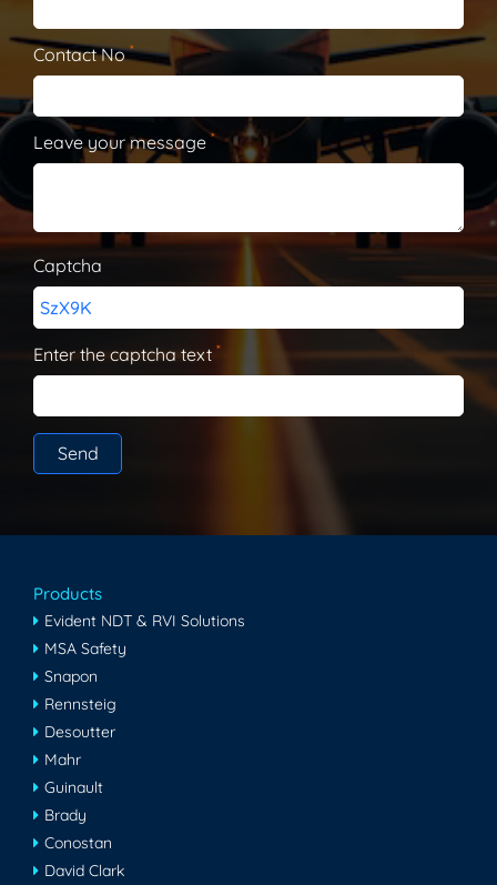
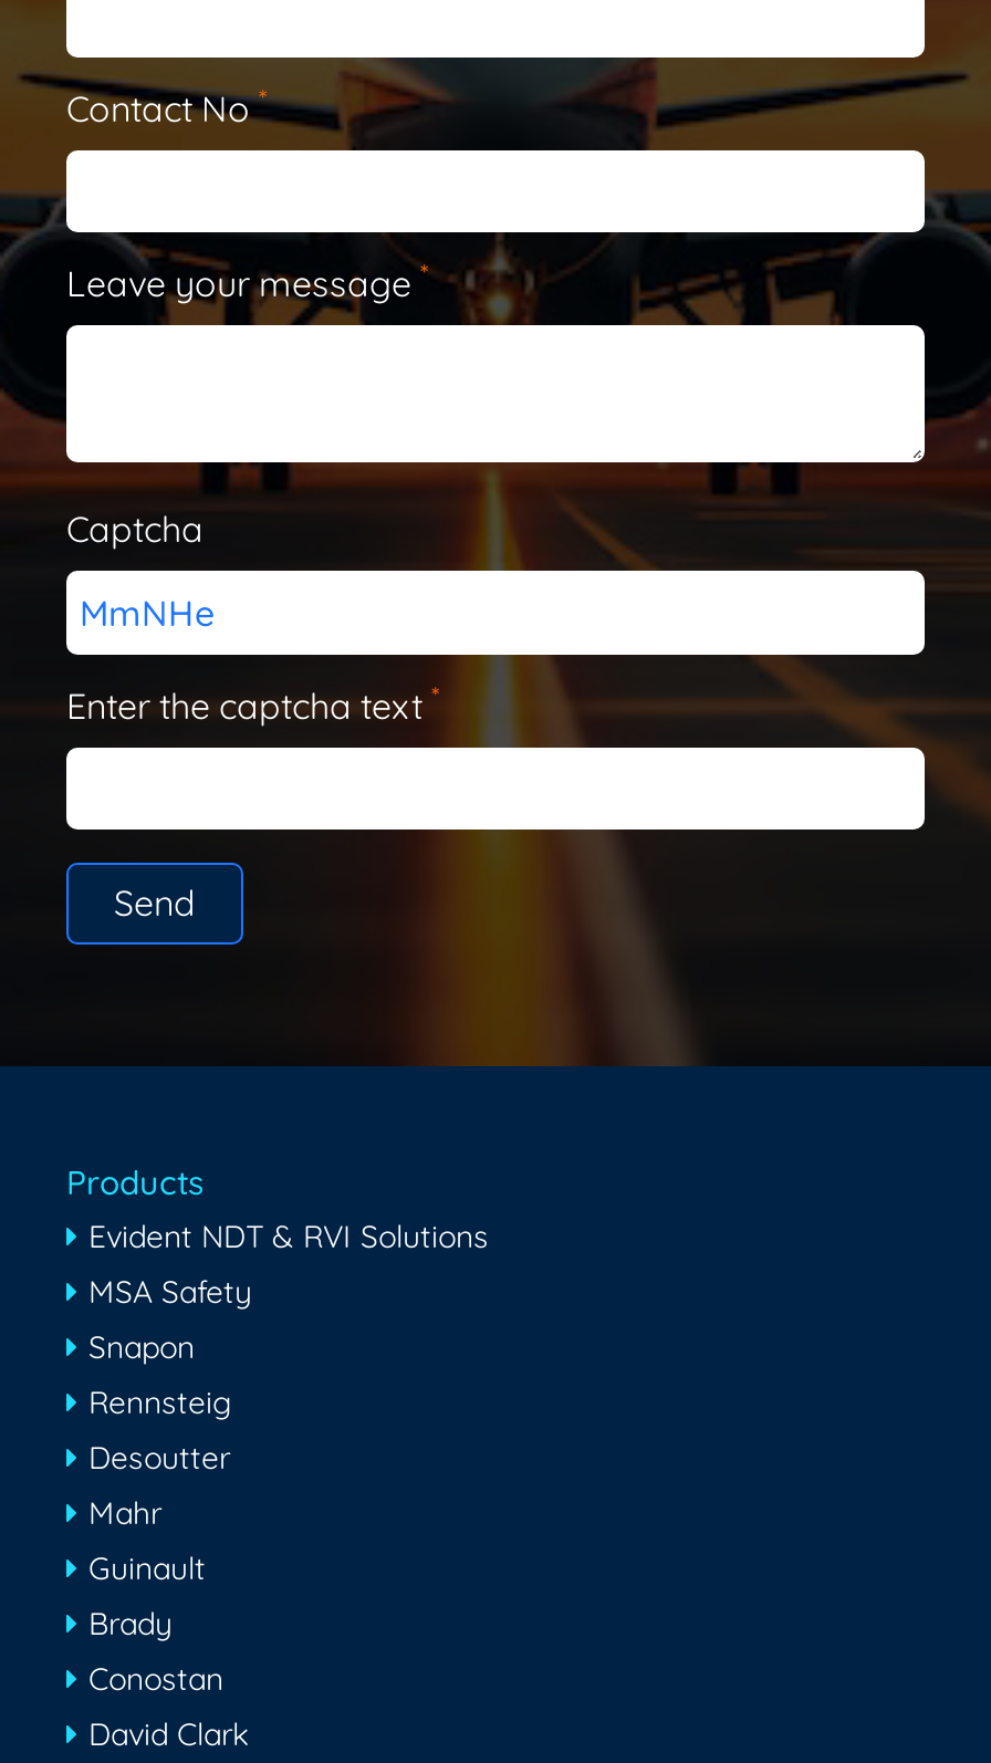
- SzX9K
+ MmNHe
